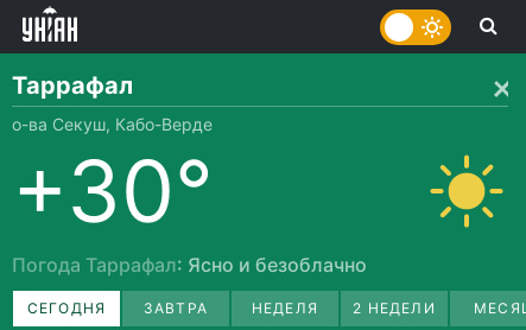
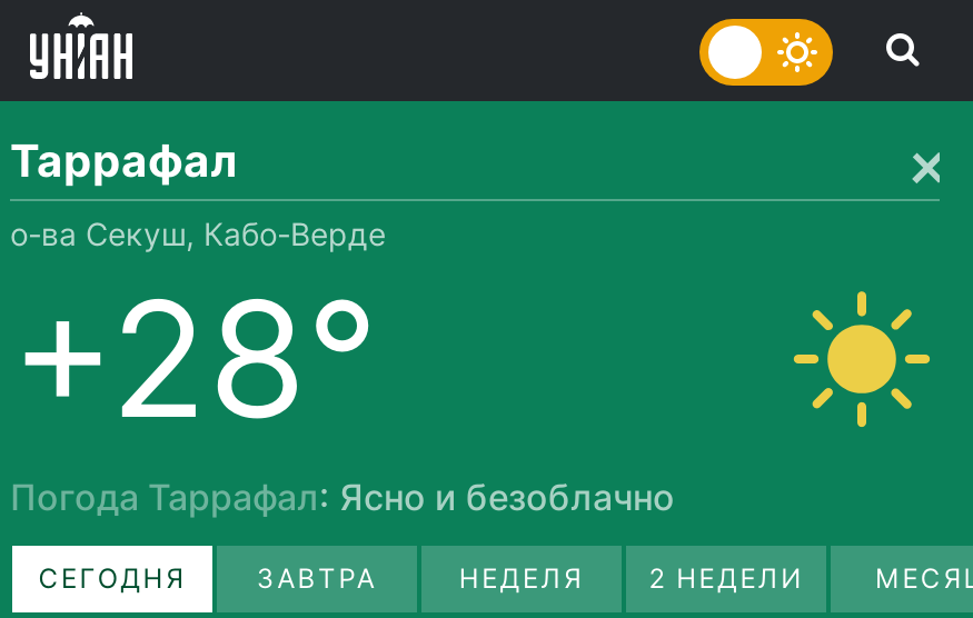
- +30°
+ +28°
